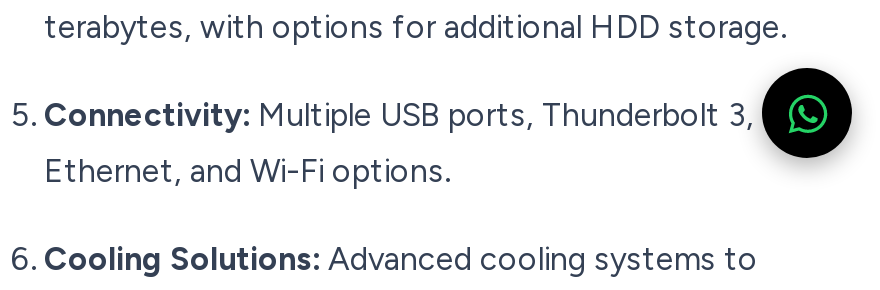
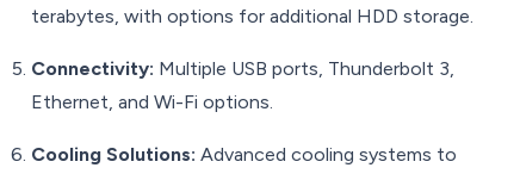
- [image]
